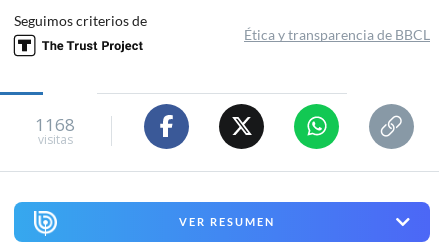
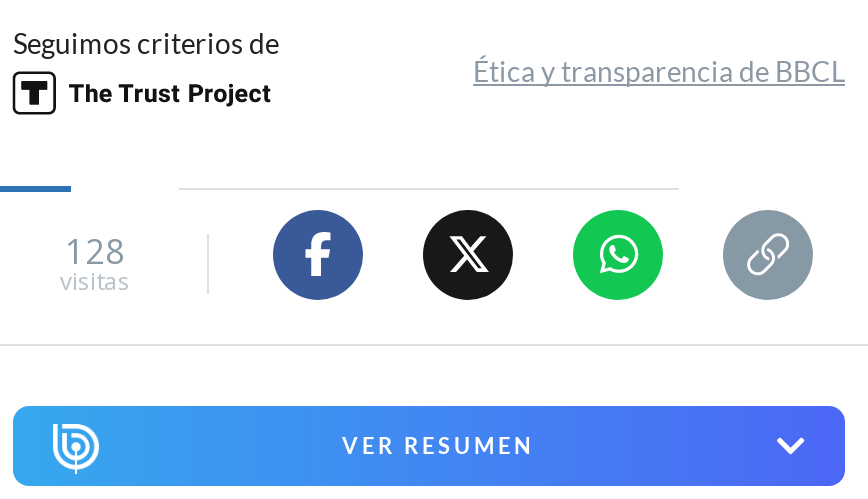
- 1168
+ 128
